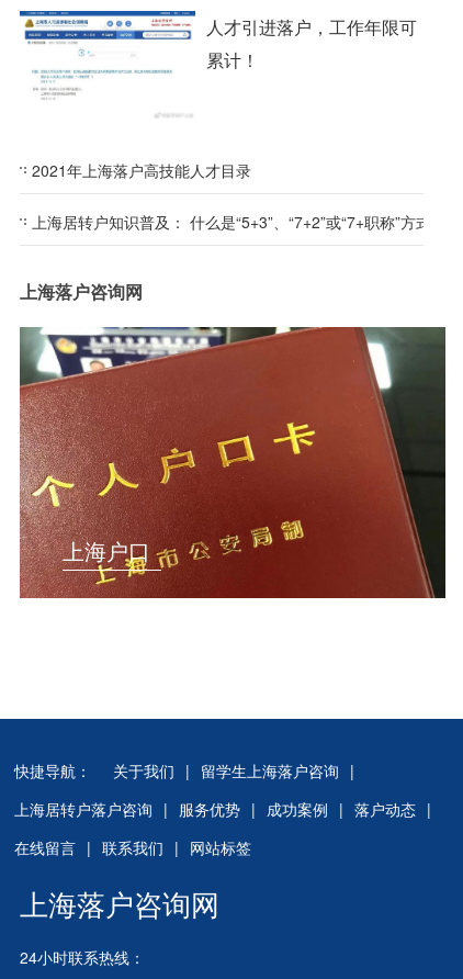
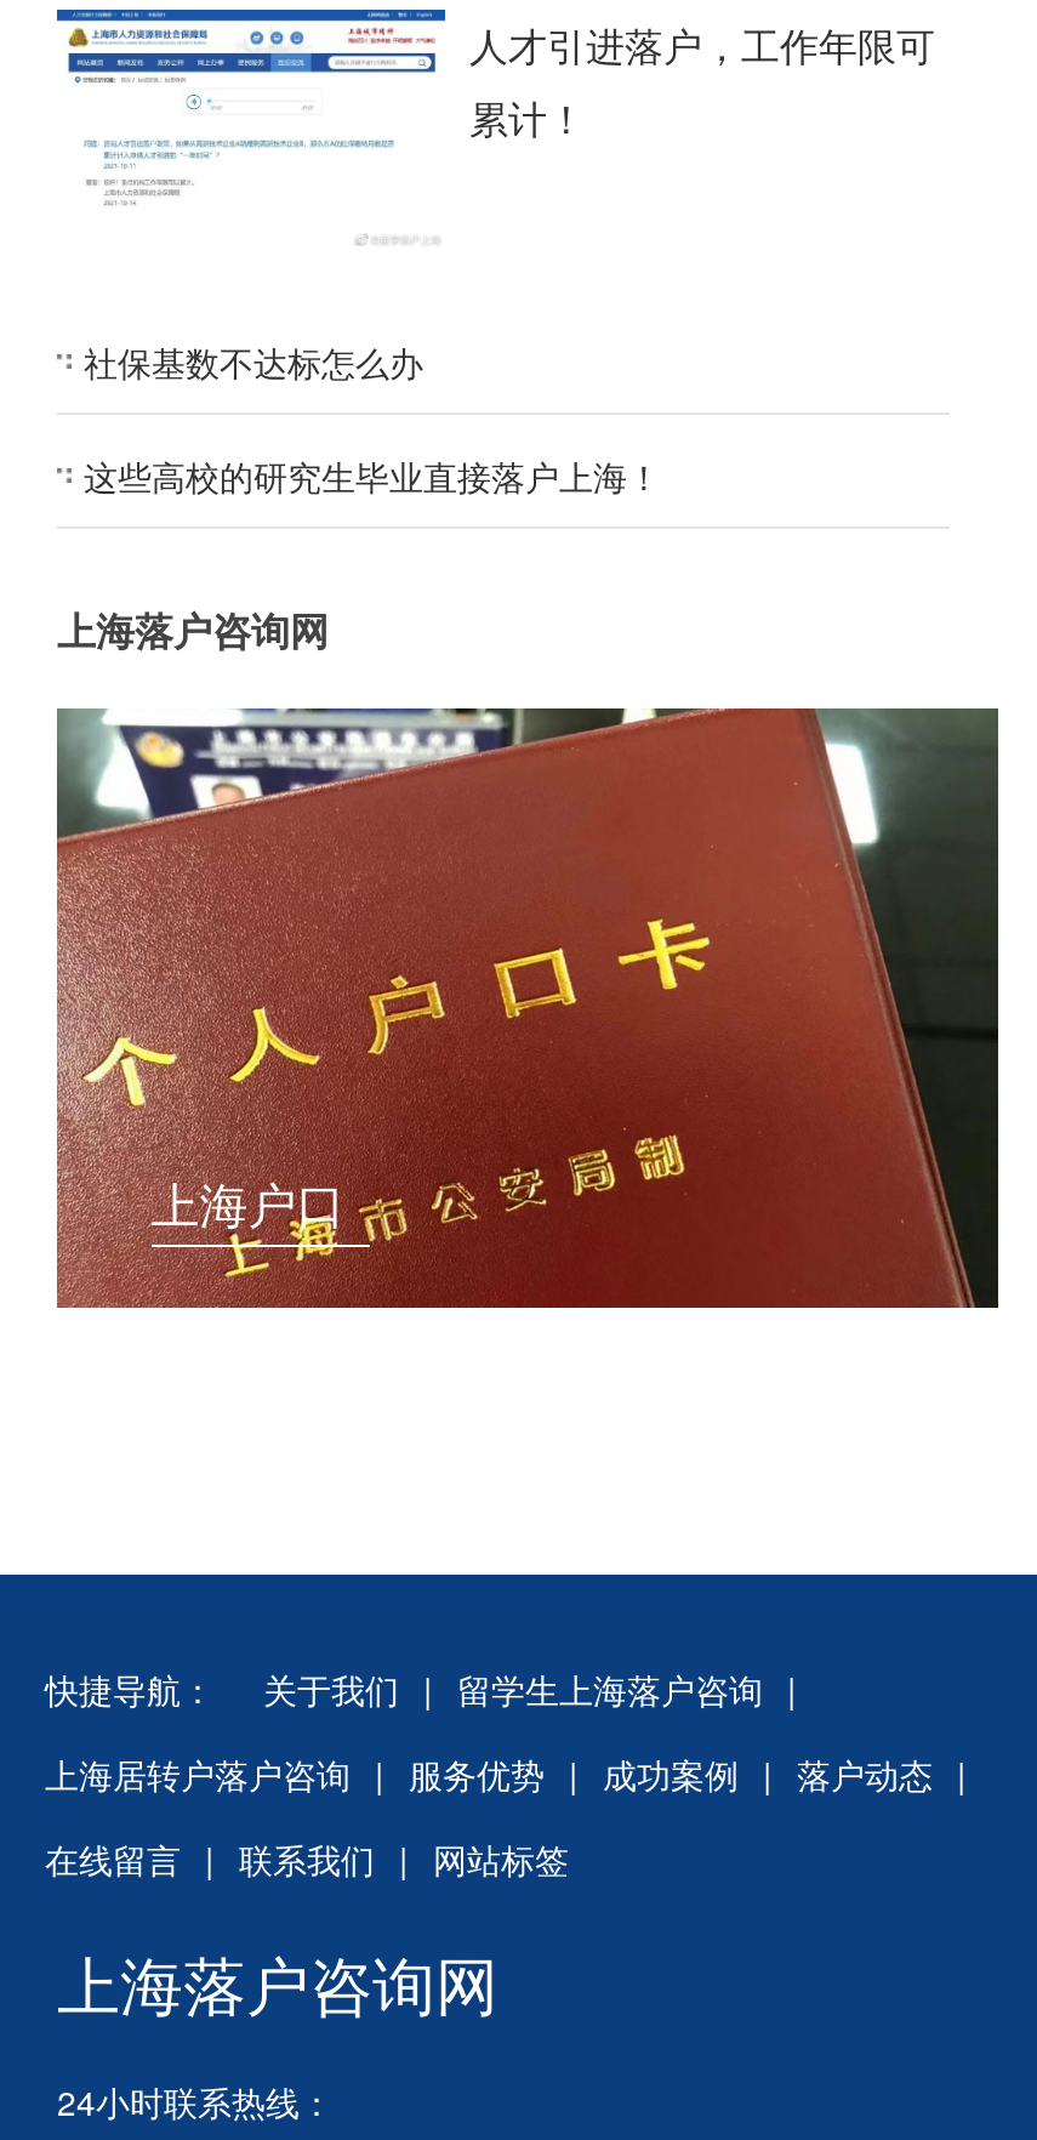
- 2021年上海落户高技能人才目录
+ 社保基数不达标怎么办

- 上海居转户知识普及： 什么是“5+3”、“7+2”或“7+职称”方式？
+ 这些高校的研究生毕业直接落户上海！
